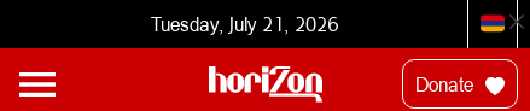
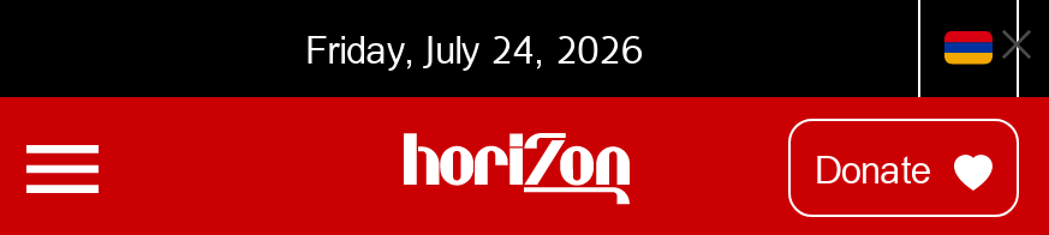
- Tuesday, July 21, 2026
+ Friday, July 24, 2026
